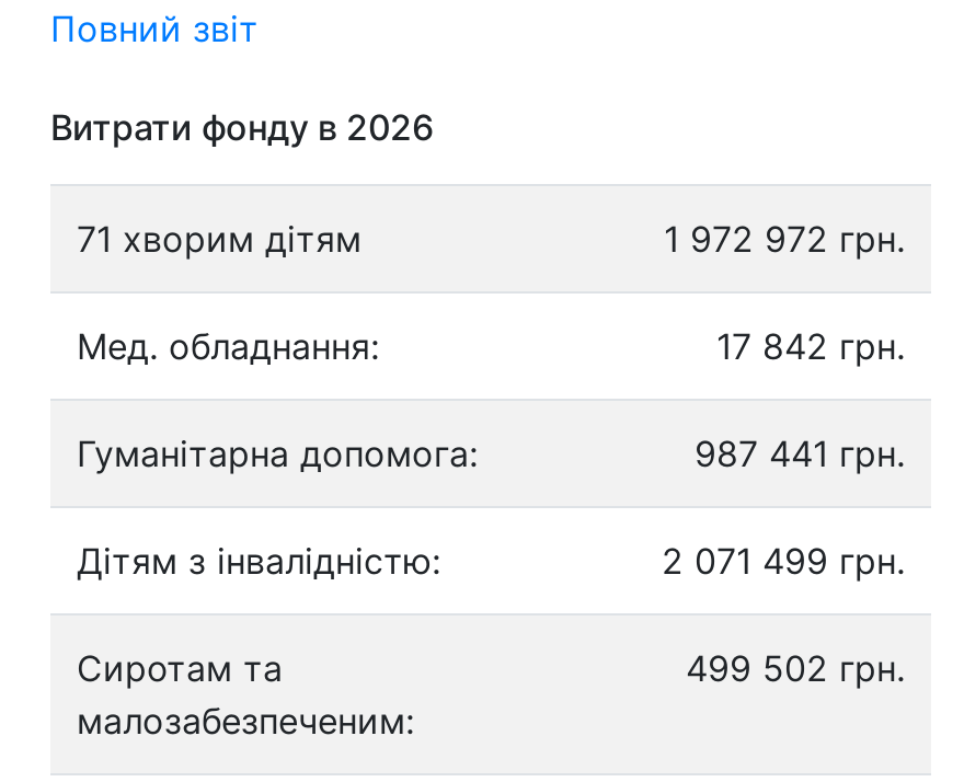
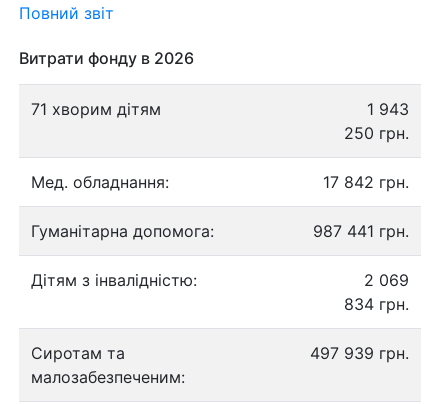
- 1 972 972 грн.
+ 1 943
+ 250 грн.

- 2 071 499 грн.
+ 2 069
+ 834 грн.

- 499 502 грн.
+ 497 939 грн.
